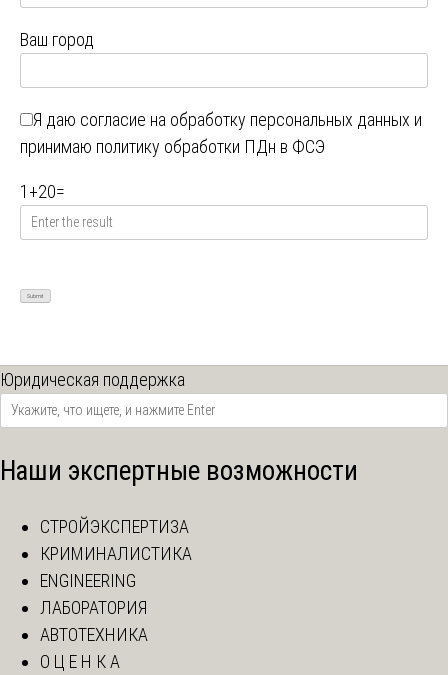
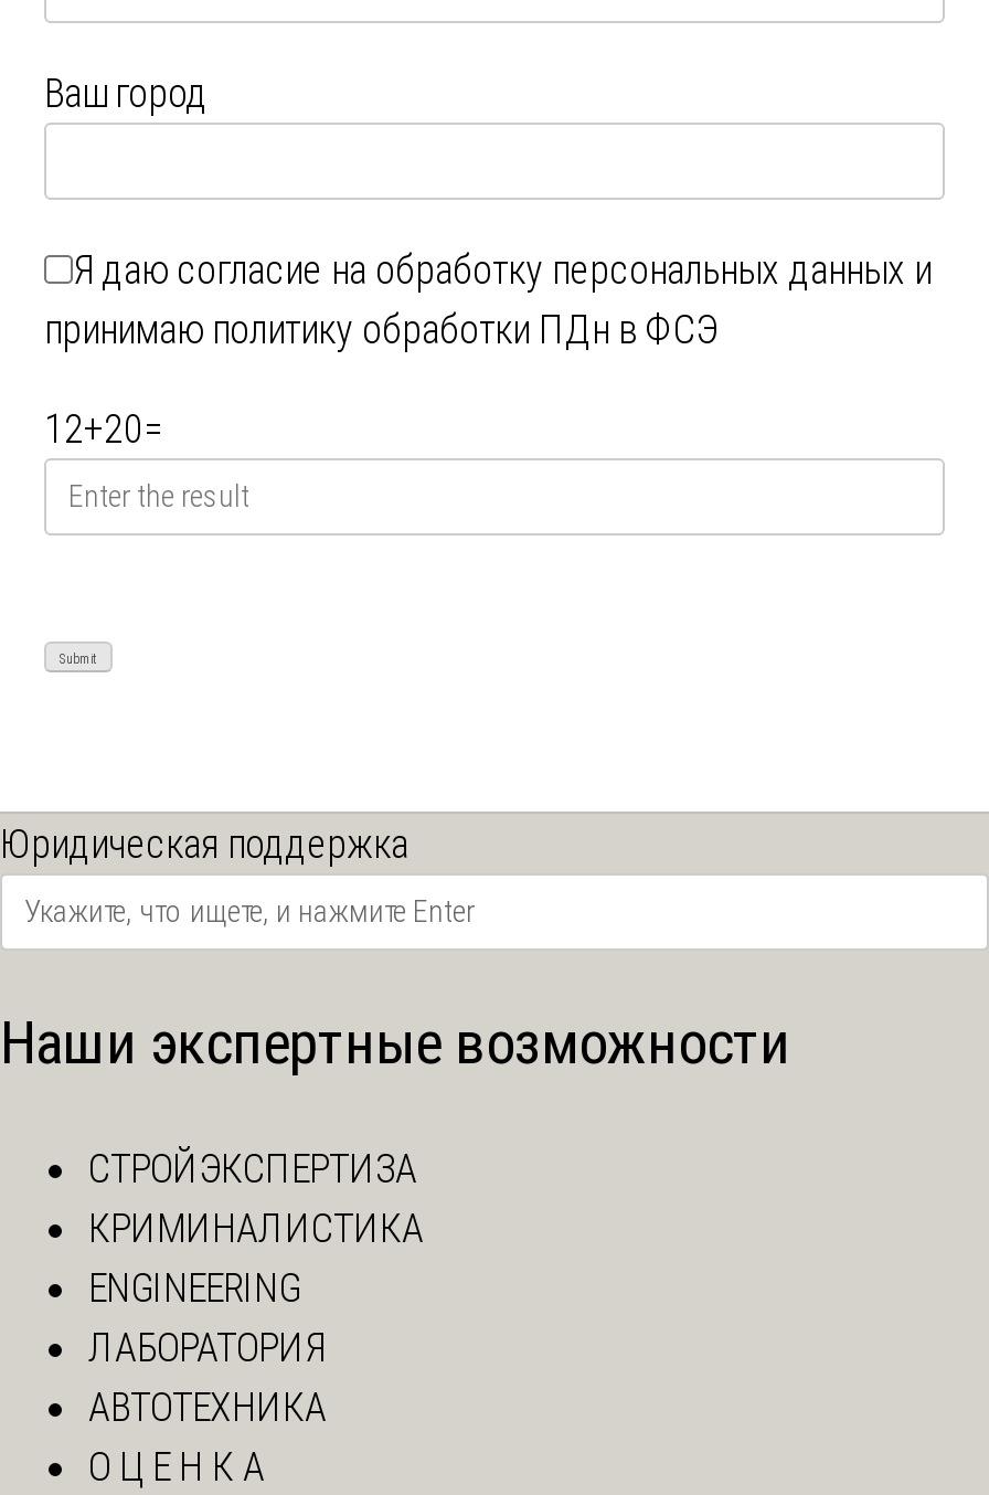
- 1+20=
+ 12+20=
